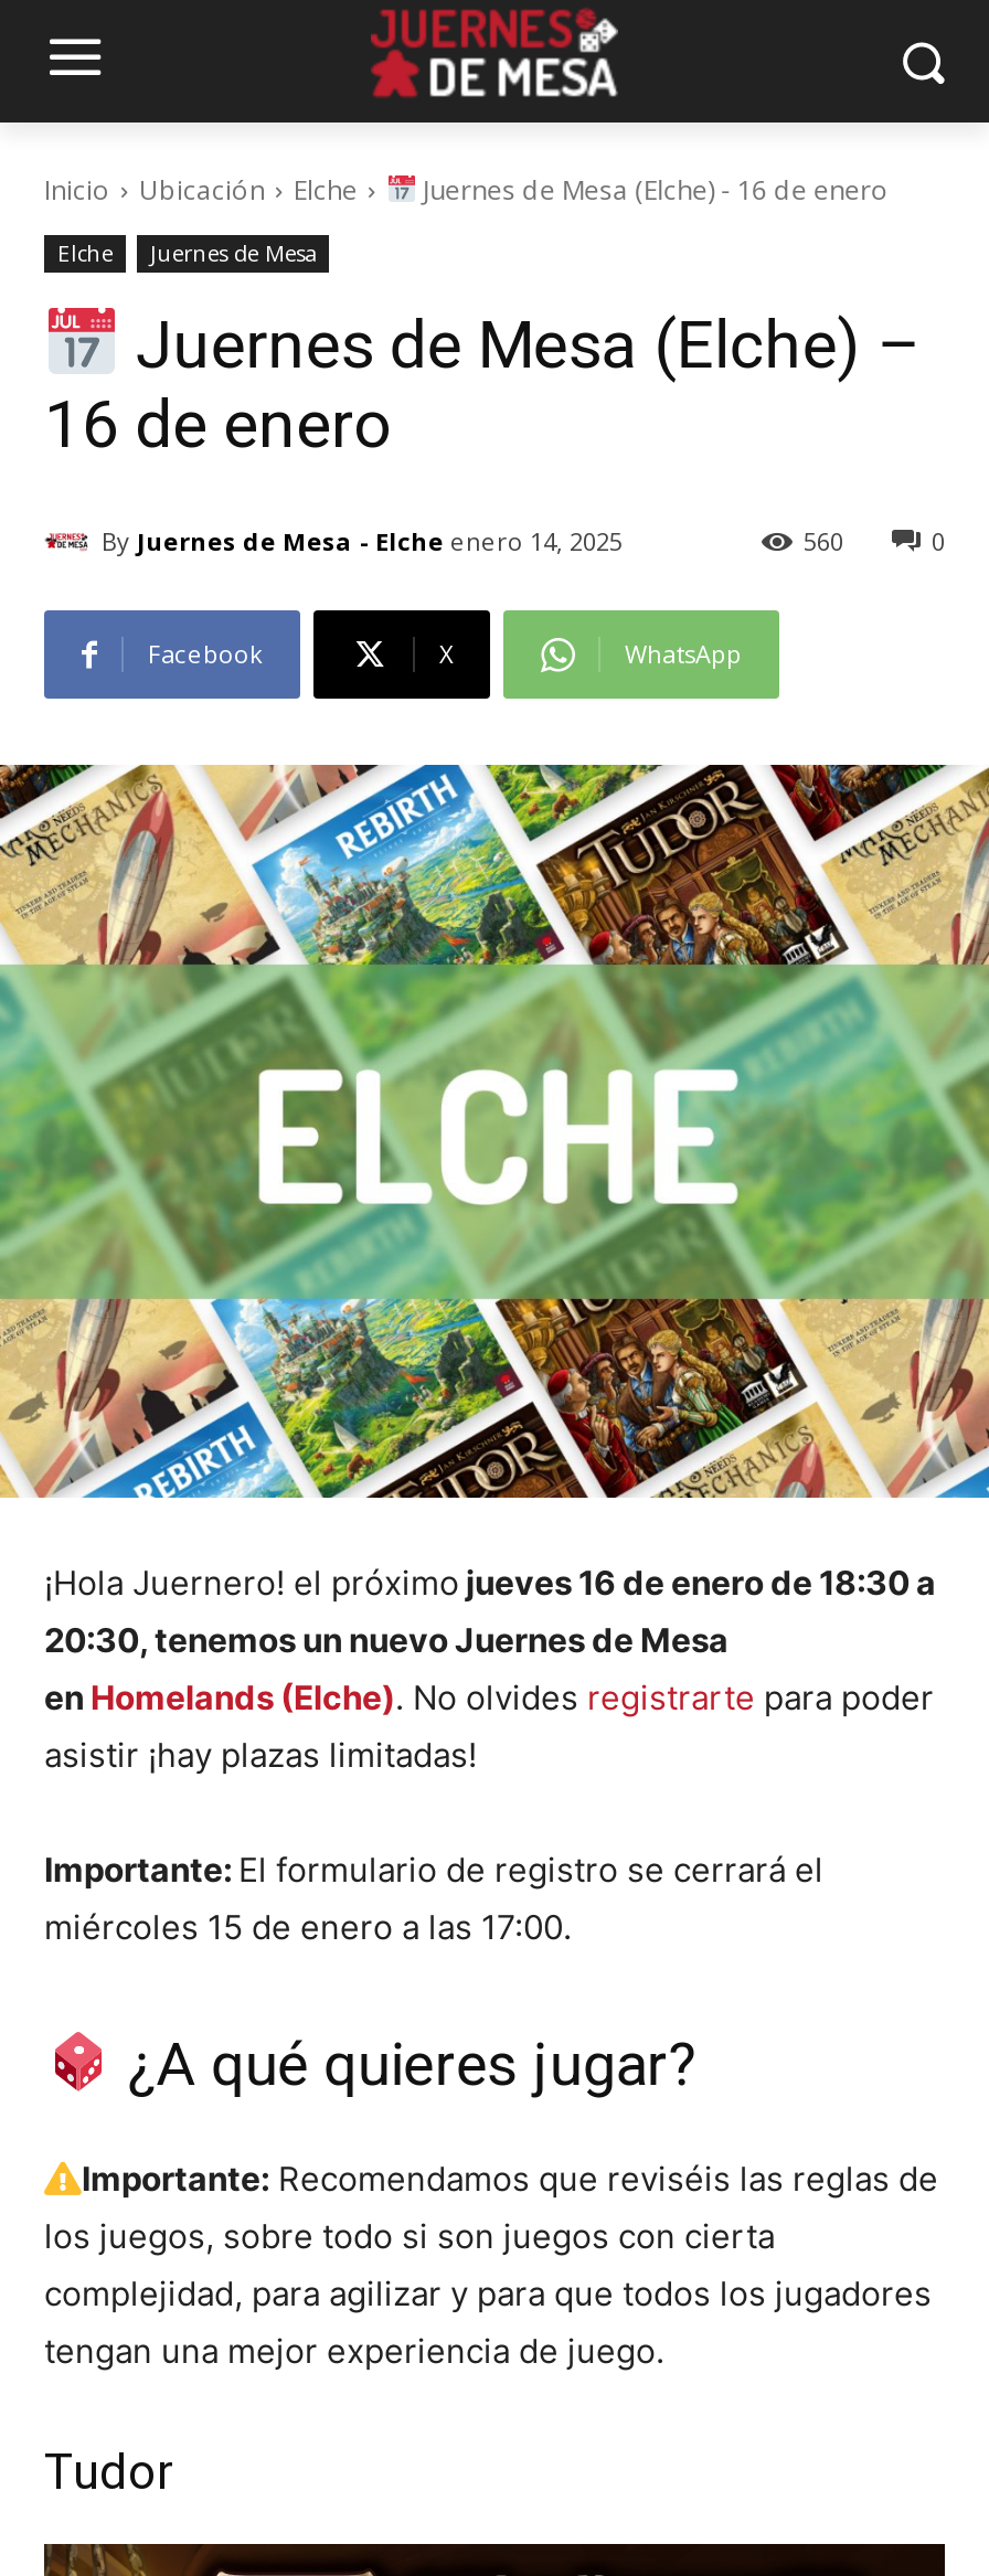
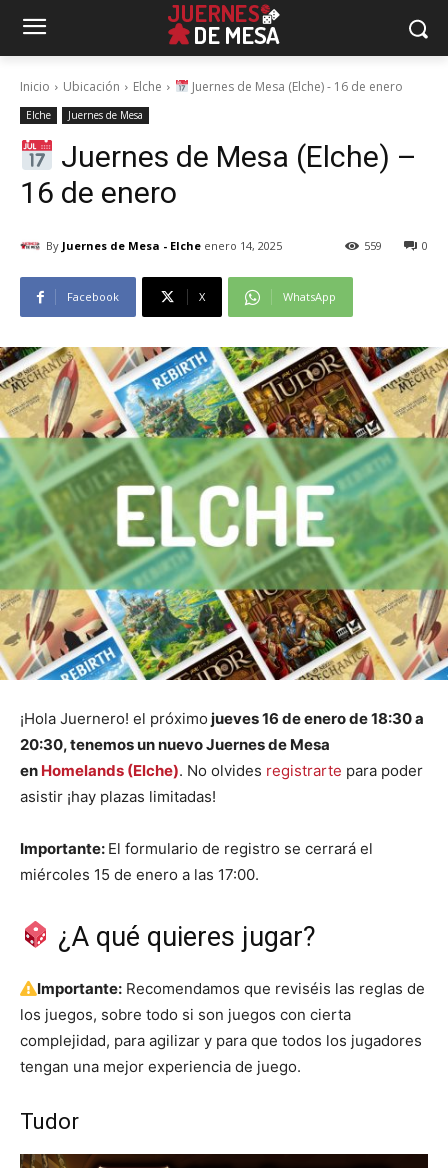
- 560
+ 559
